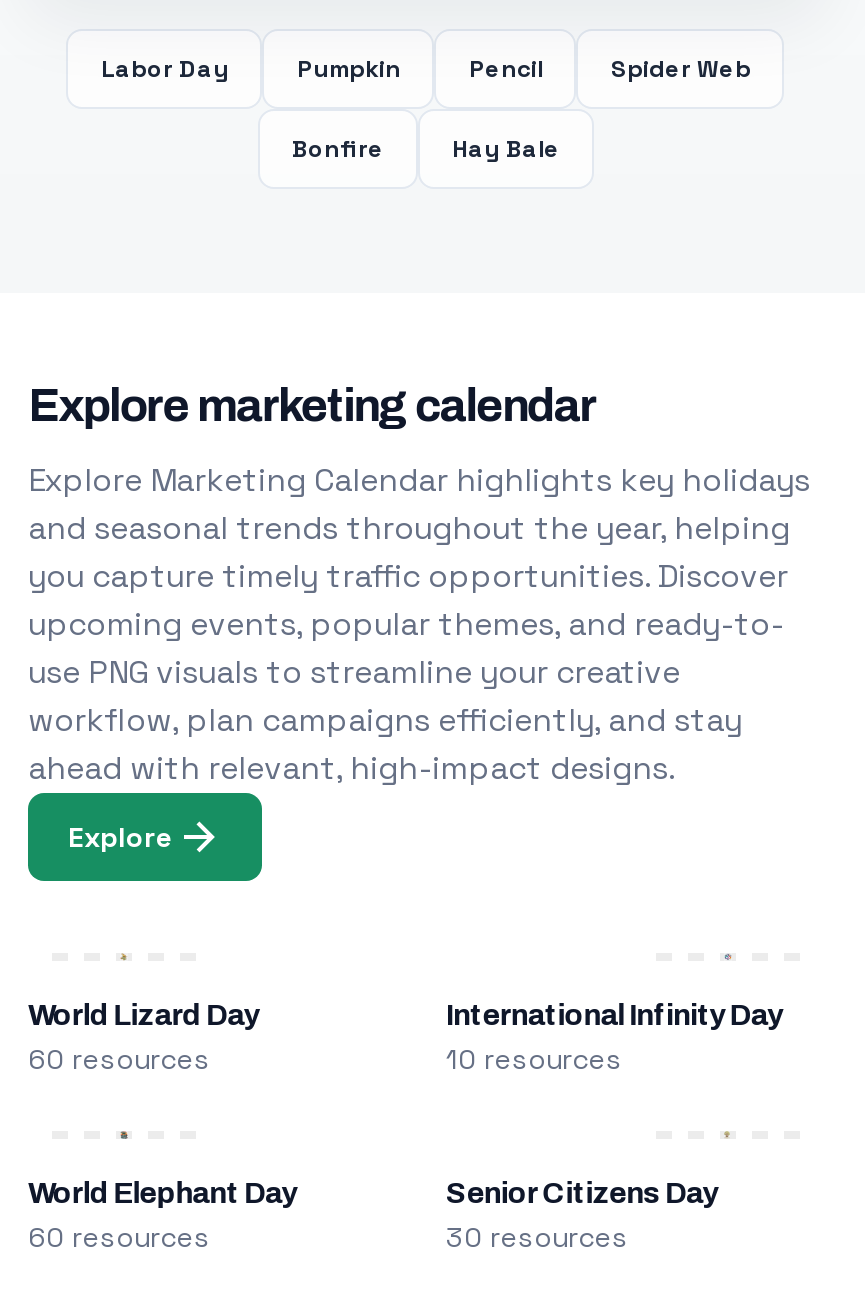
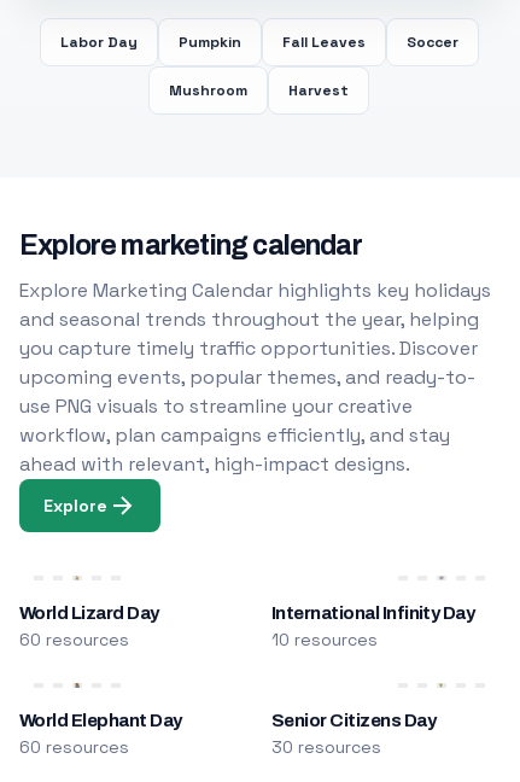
- Pencil
- Spider Web
+ Fall Leaves
+ Soccer

- Bonfire
- Hay Bale
+ Mushroom
+ Harvest
